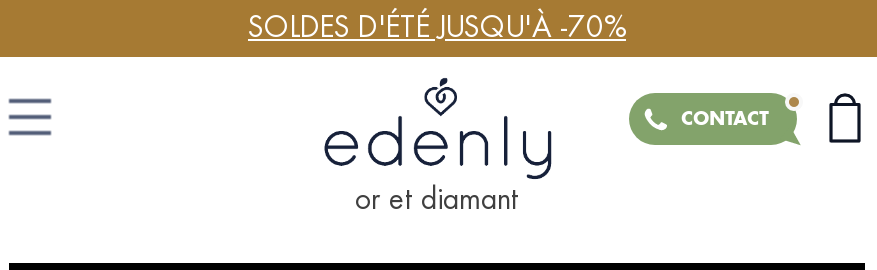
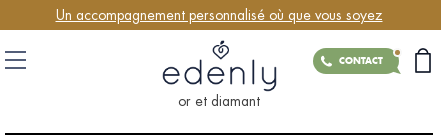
- SOLDES D'ÉTÉ JUSQU'À -70%
+ Un accompagnement personnalisé où que vous soyez
